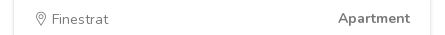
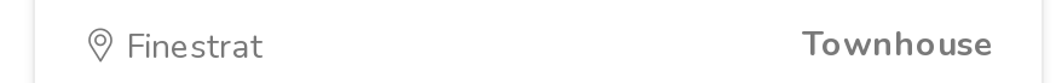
- Apartment
+ Townhouse
